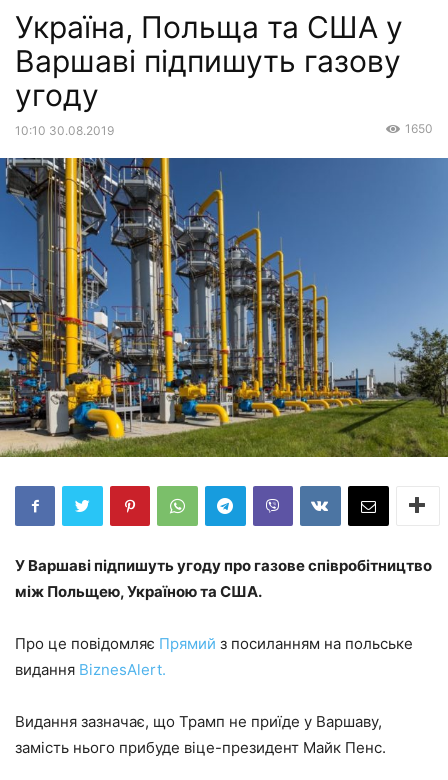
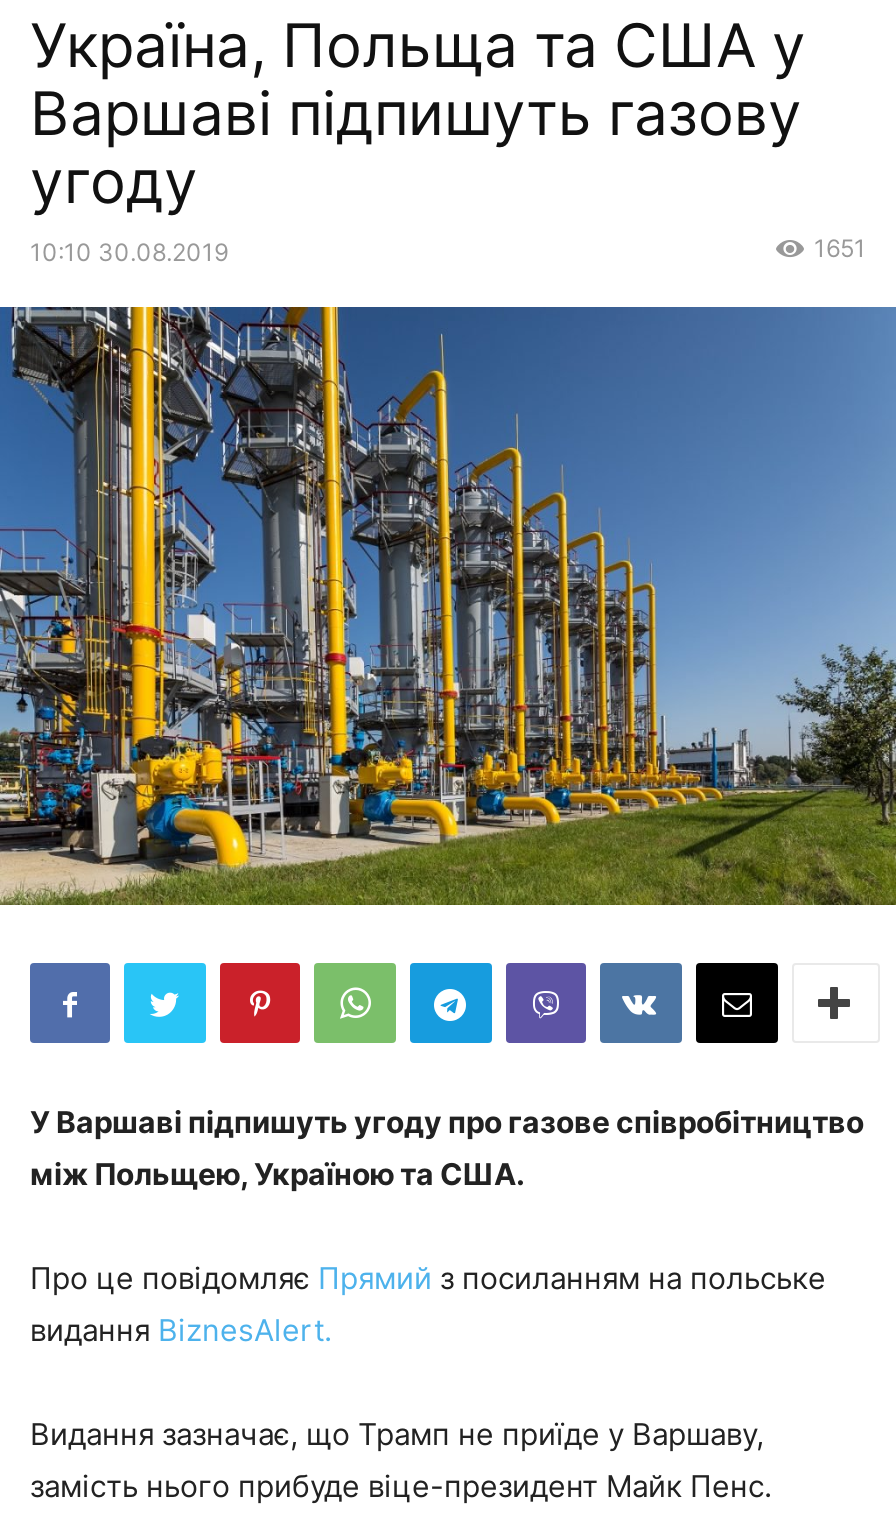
- 1650
+ 1651
